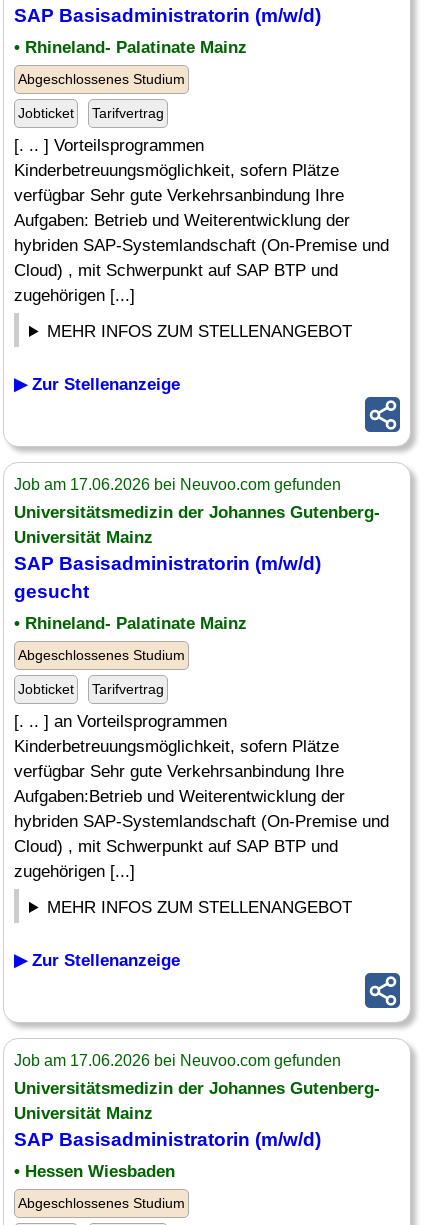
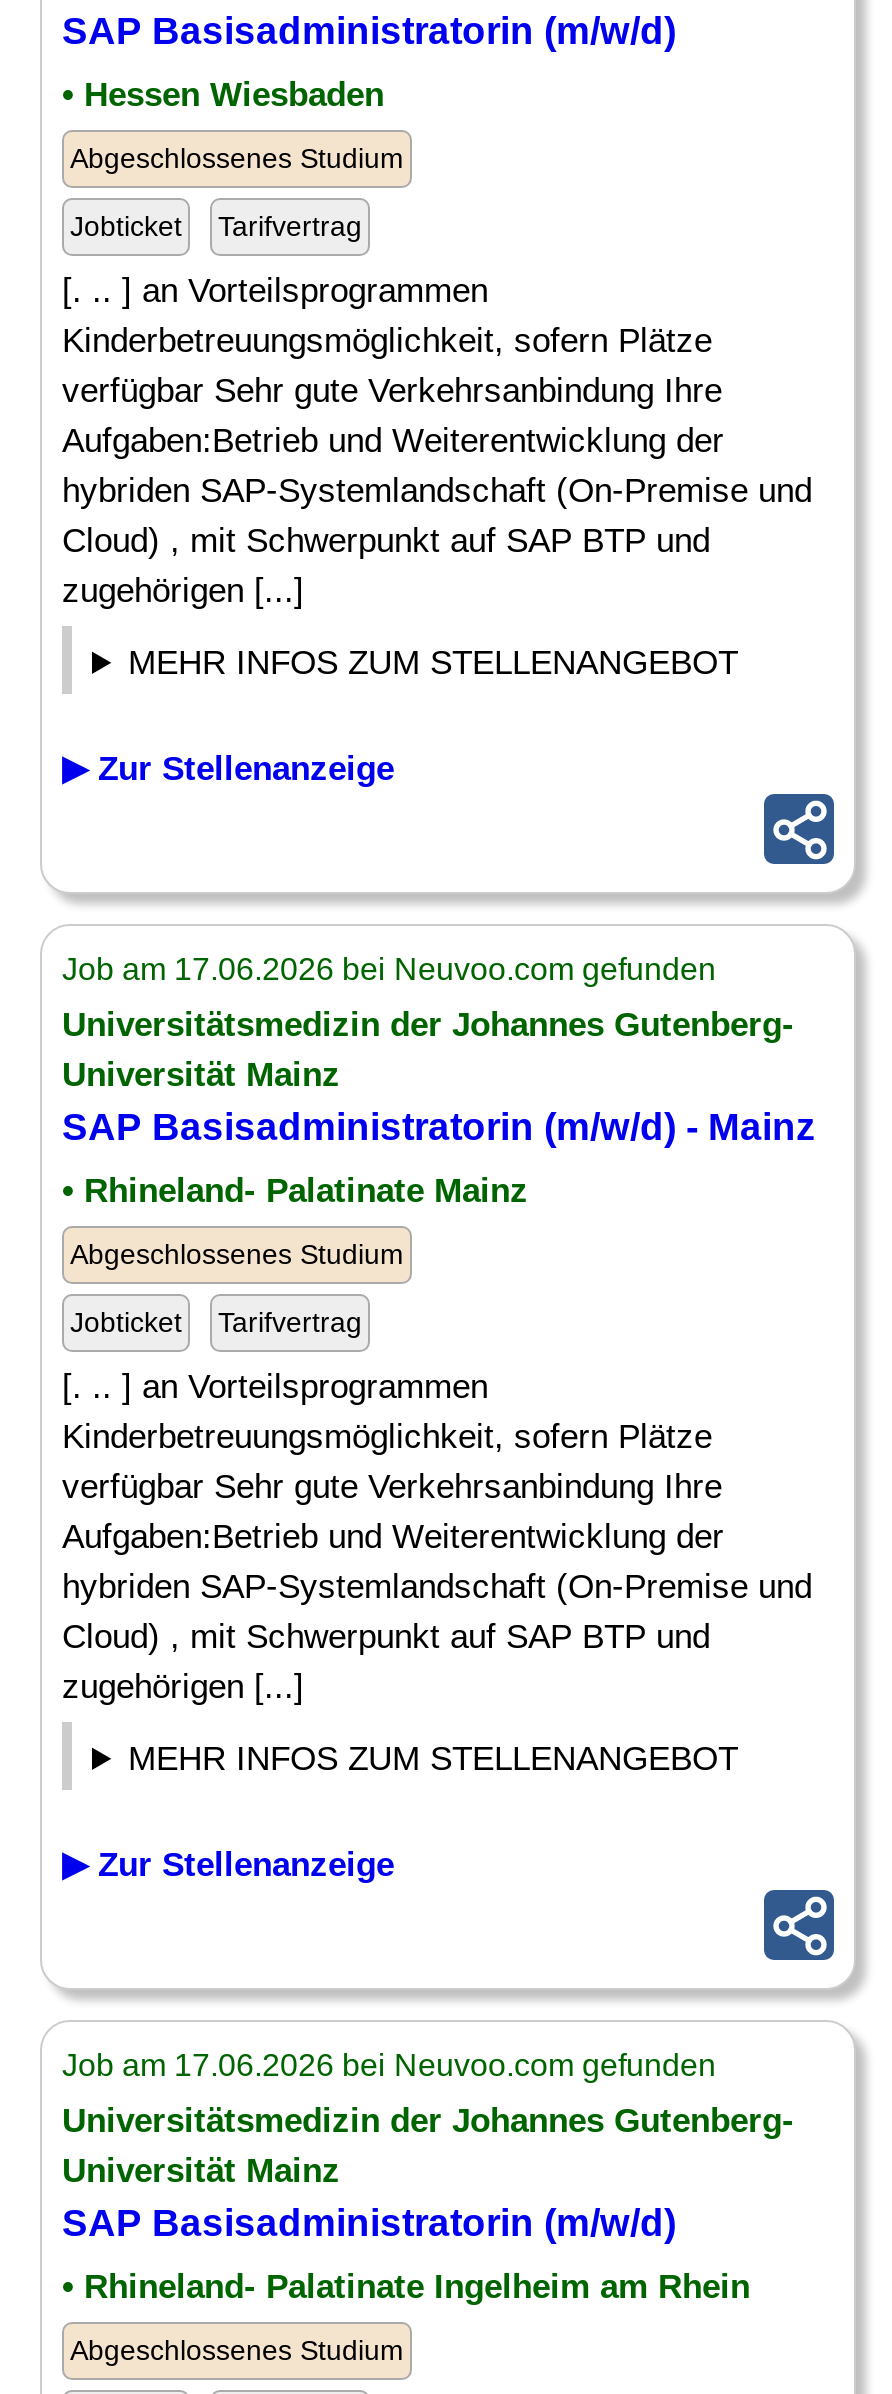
- • Rhineland- Palatinate Mainz

- [. .. ] Vorteilsprogrammen
+ [. .. ] an Vorteilsprogrammen

- Aufgaben: Betrieb und Weiterentwicklung der
+ Aufgaben:Betrieb und Weiterentwicklung der

- SAP Basisadministratorin (m/w/d)
- gesucht
+ SAP Basisadministratorin (m/w/d) - Mainz

+ • Rhineland- Palatinate Ingelheim am Rhein

moved up: • Hessen Wiesbaden
